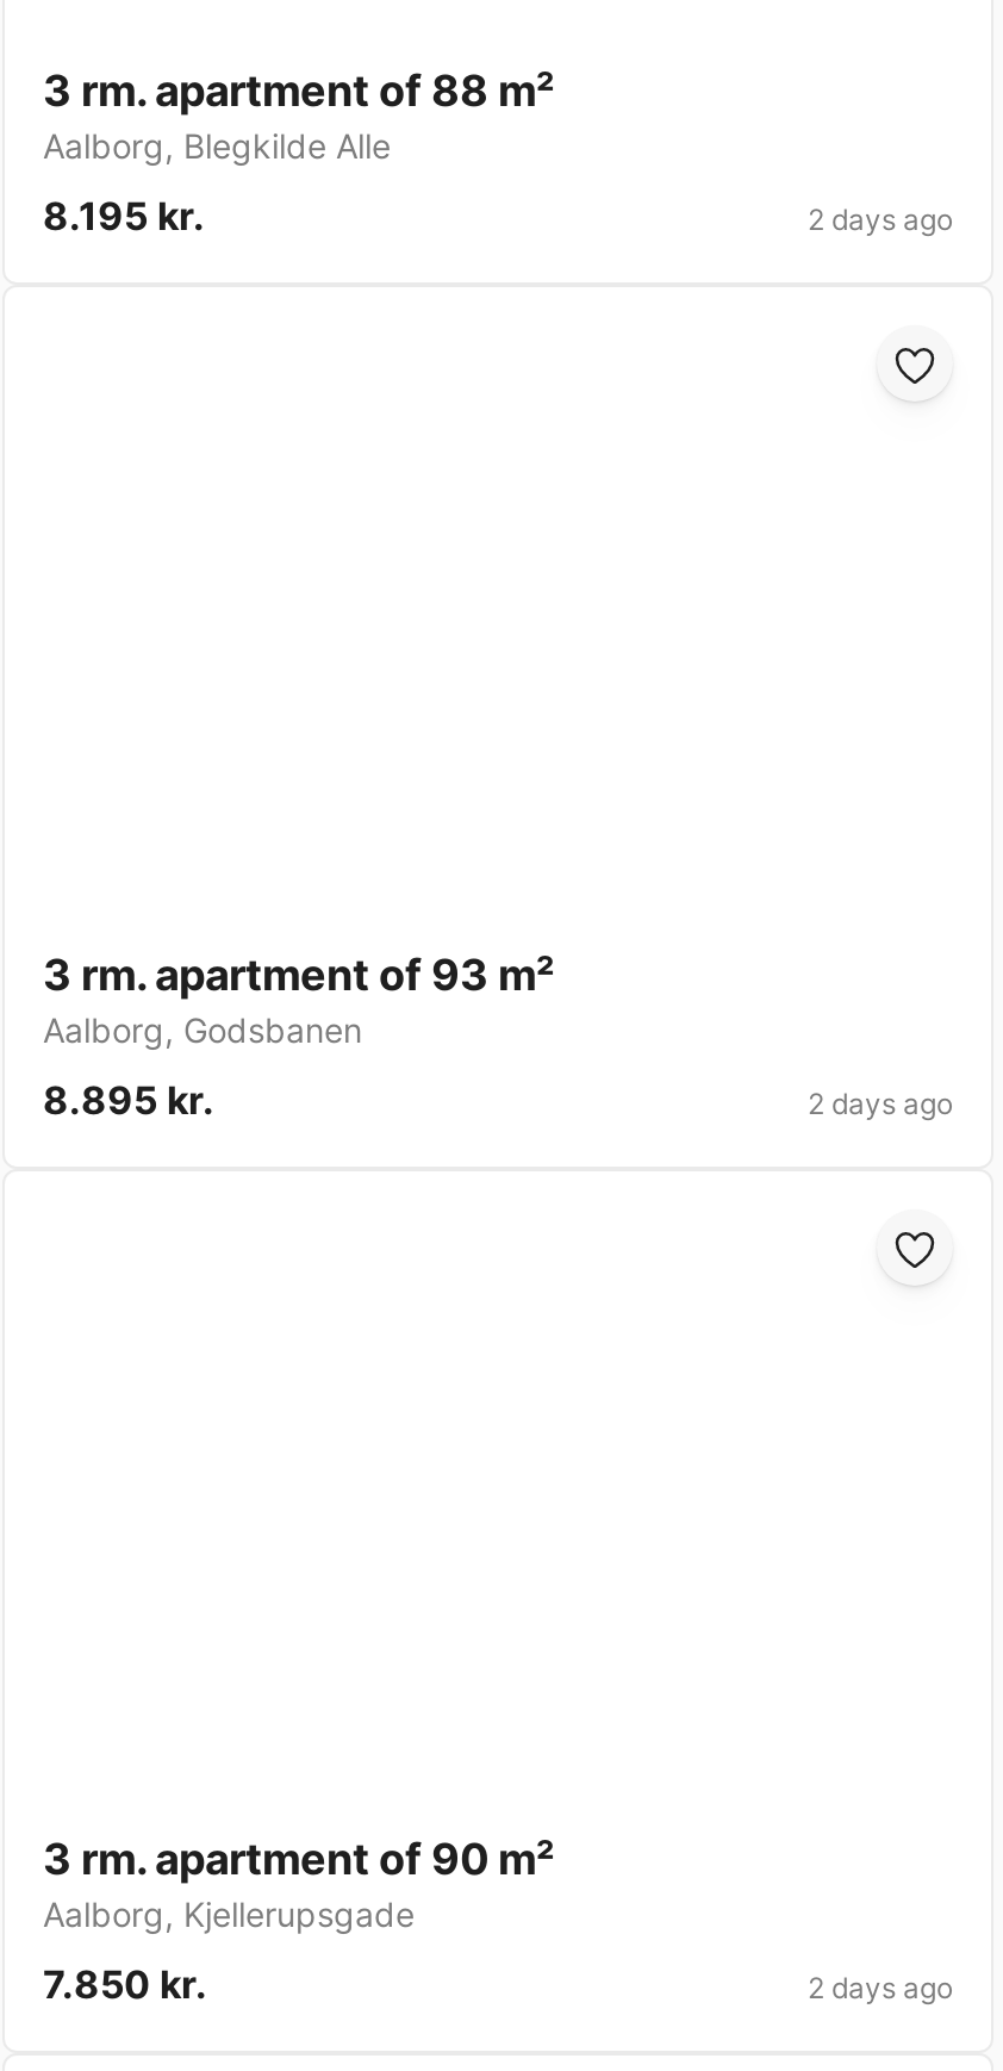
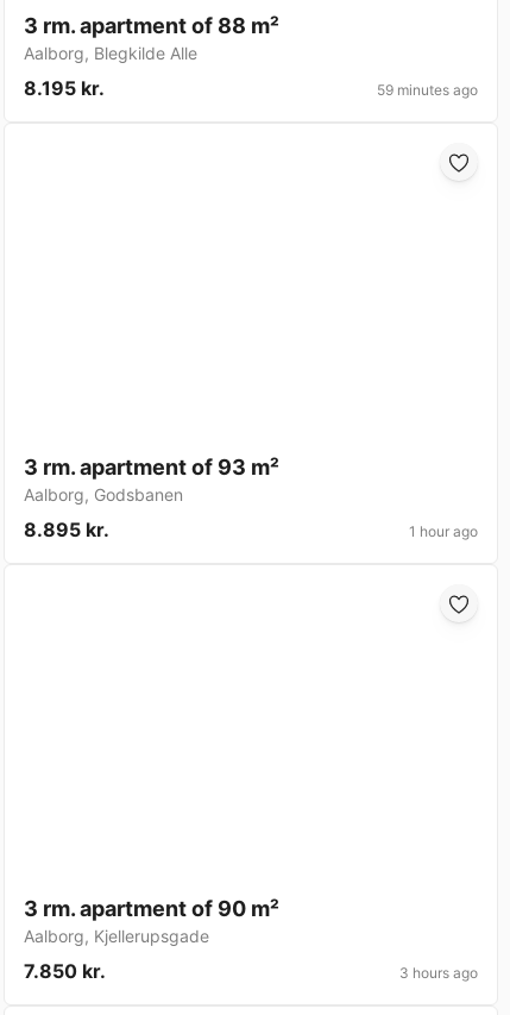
- 2 days ago
+ 59 minutes ago

- 2 days ago
+ 1 hour ago

- 2 days ago
+ 3 hours ago
